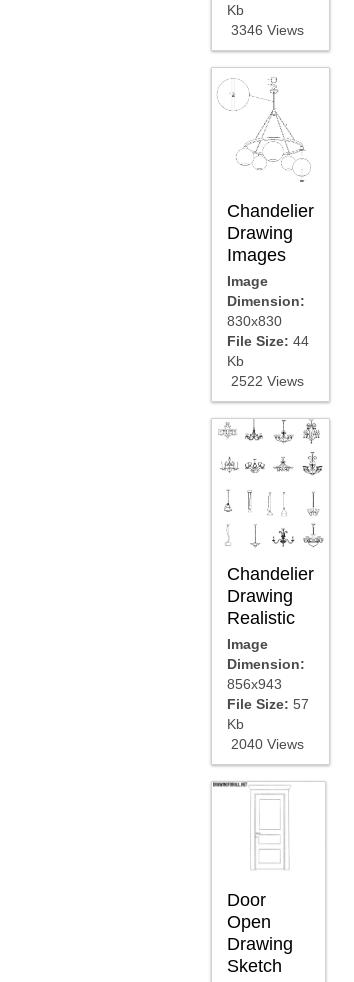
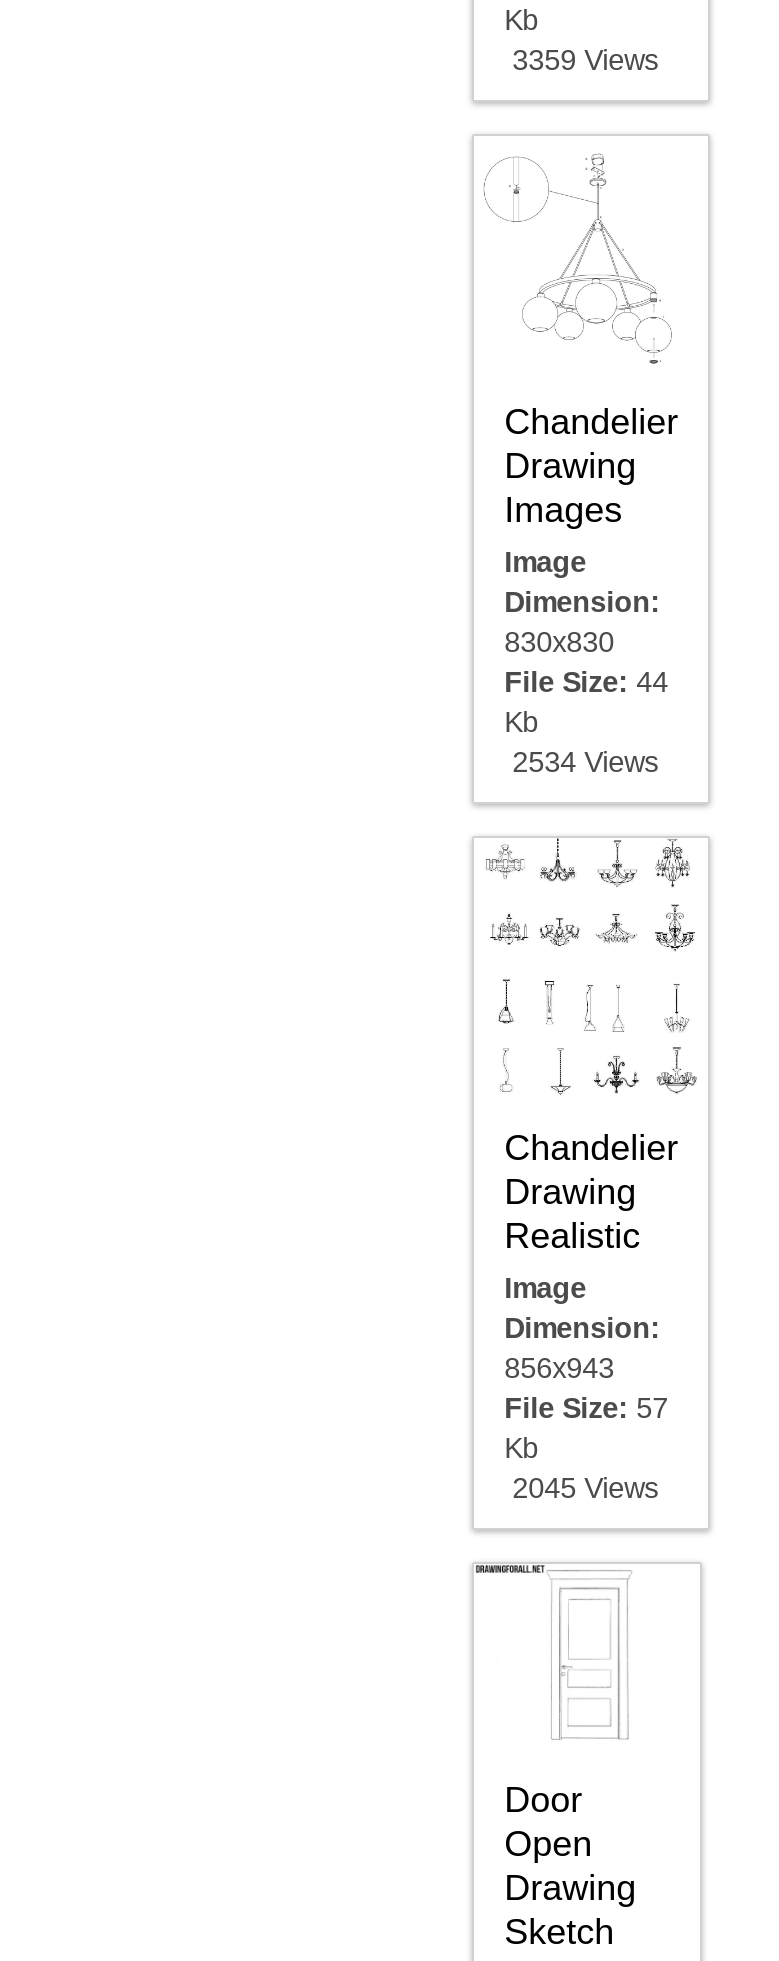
- 3346 Views
+ 3359 Views

- 2522 Views
+ 2534 Views

- 2040 Views
+ 2045 Views
